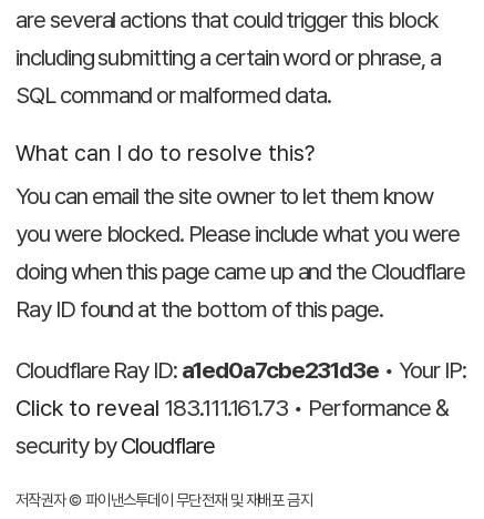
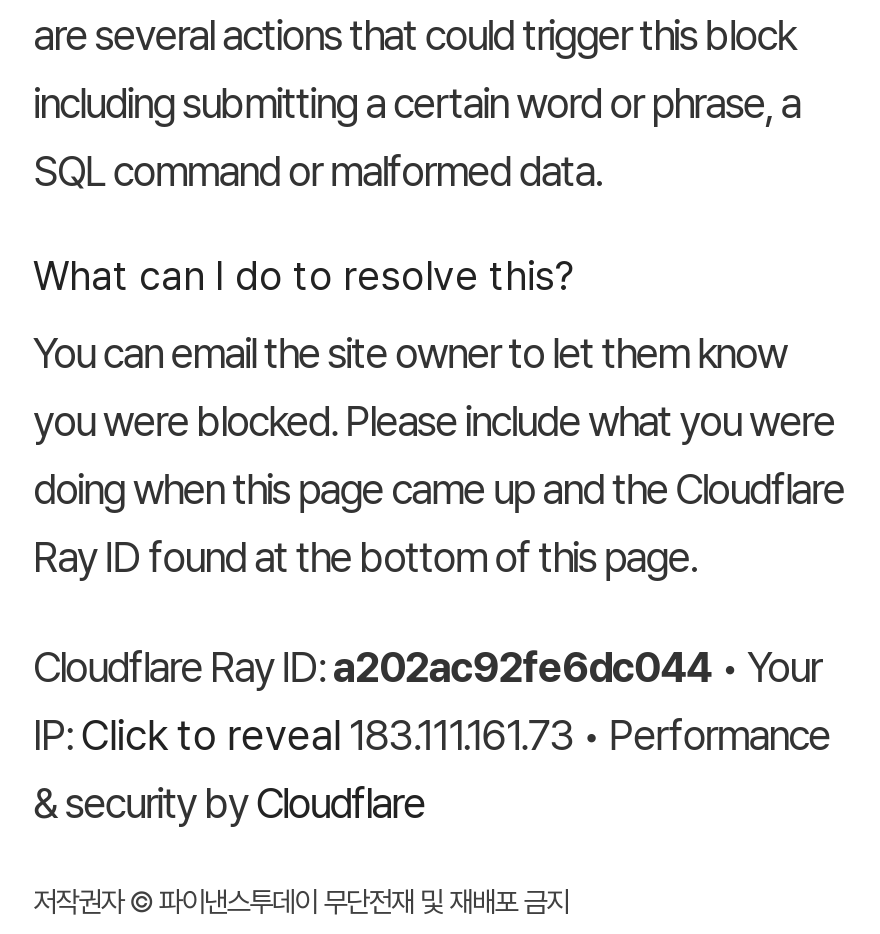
- Cloudflare Ray ID: a1ed0a7cbe231d3e • Your IP:
- Click to reveal 183.111.161.73 • Performance &
- security by Cloudflare
+ Cloudflare Ray ID: a202ac92fe6dc044 • Your
+ IP: Click to reveal 183.111.161.73 • Performance
+ & security by Cloudflare
